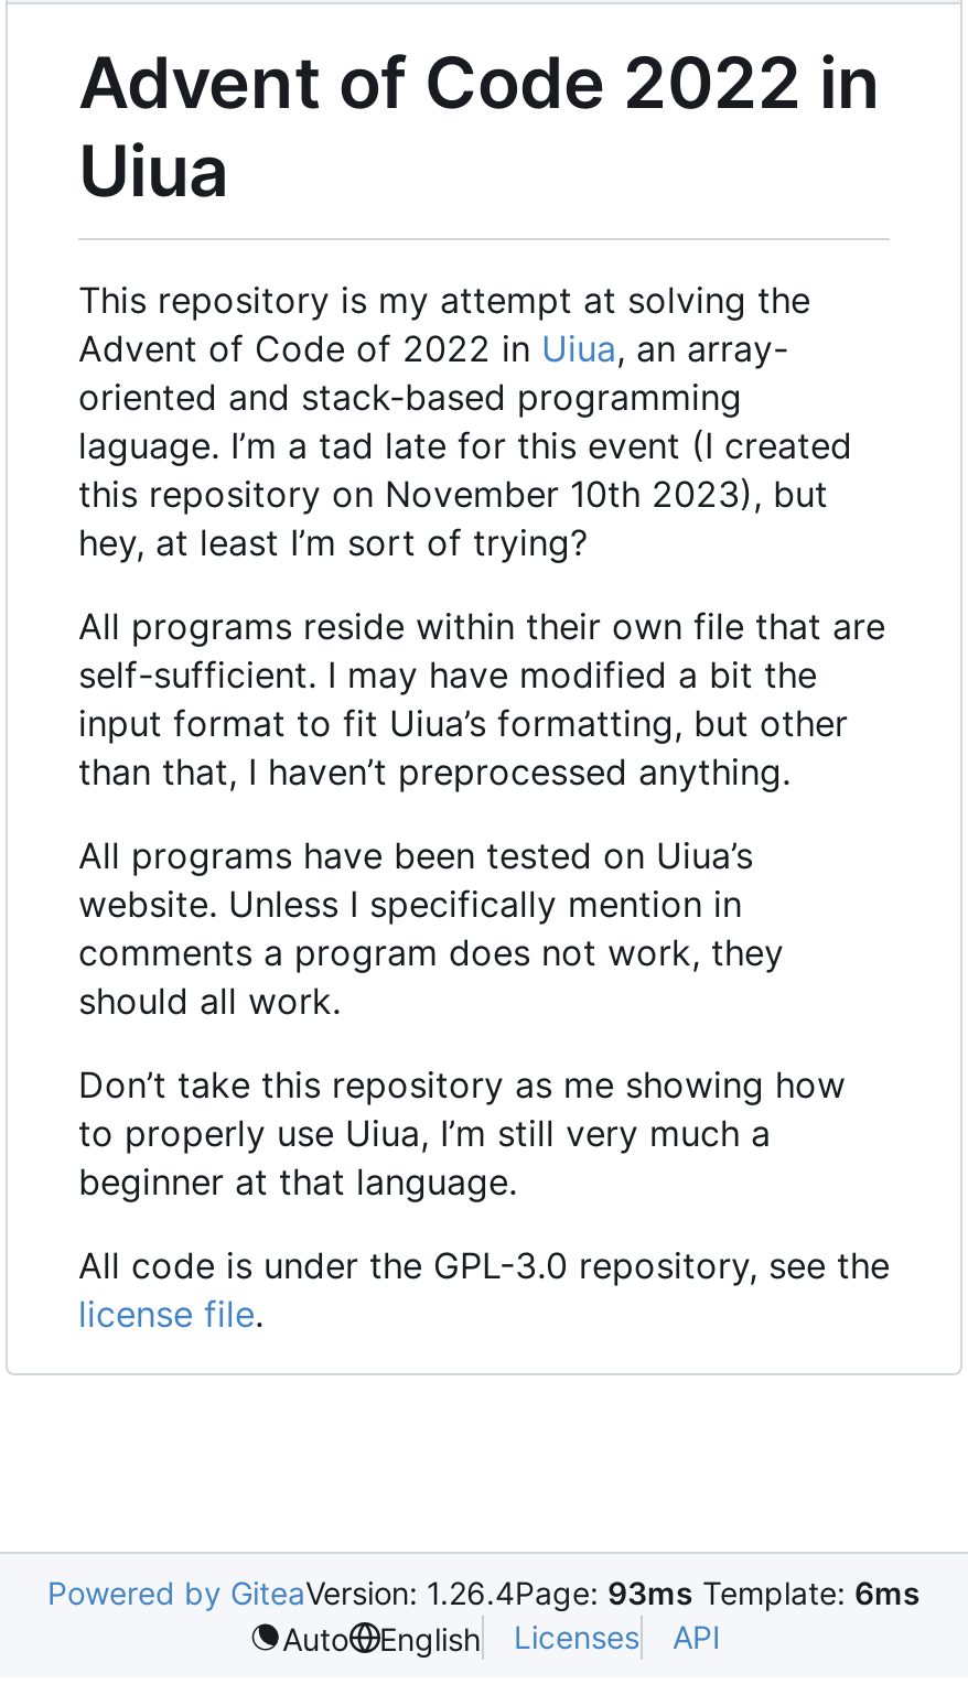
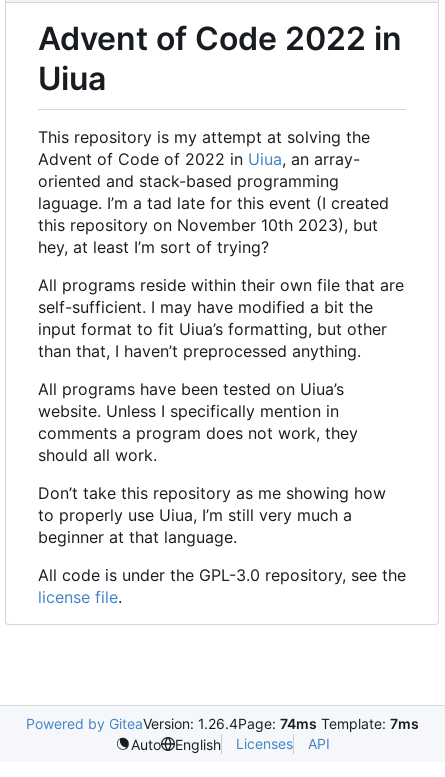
- Powered by GiteaVersion: 1.26.4Page: 93ms Template: 6ms
+ Powered by GiteaVersion: 1.26.4Page: 74ms Template: 7ms
